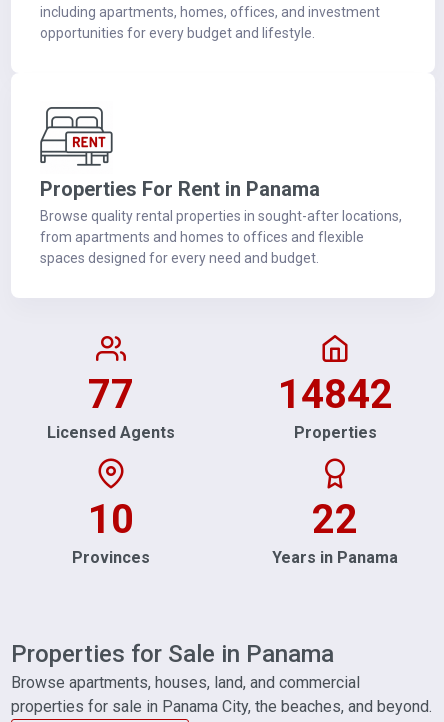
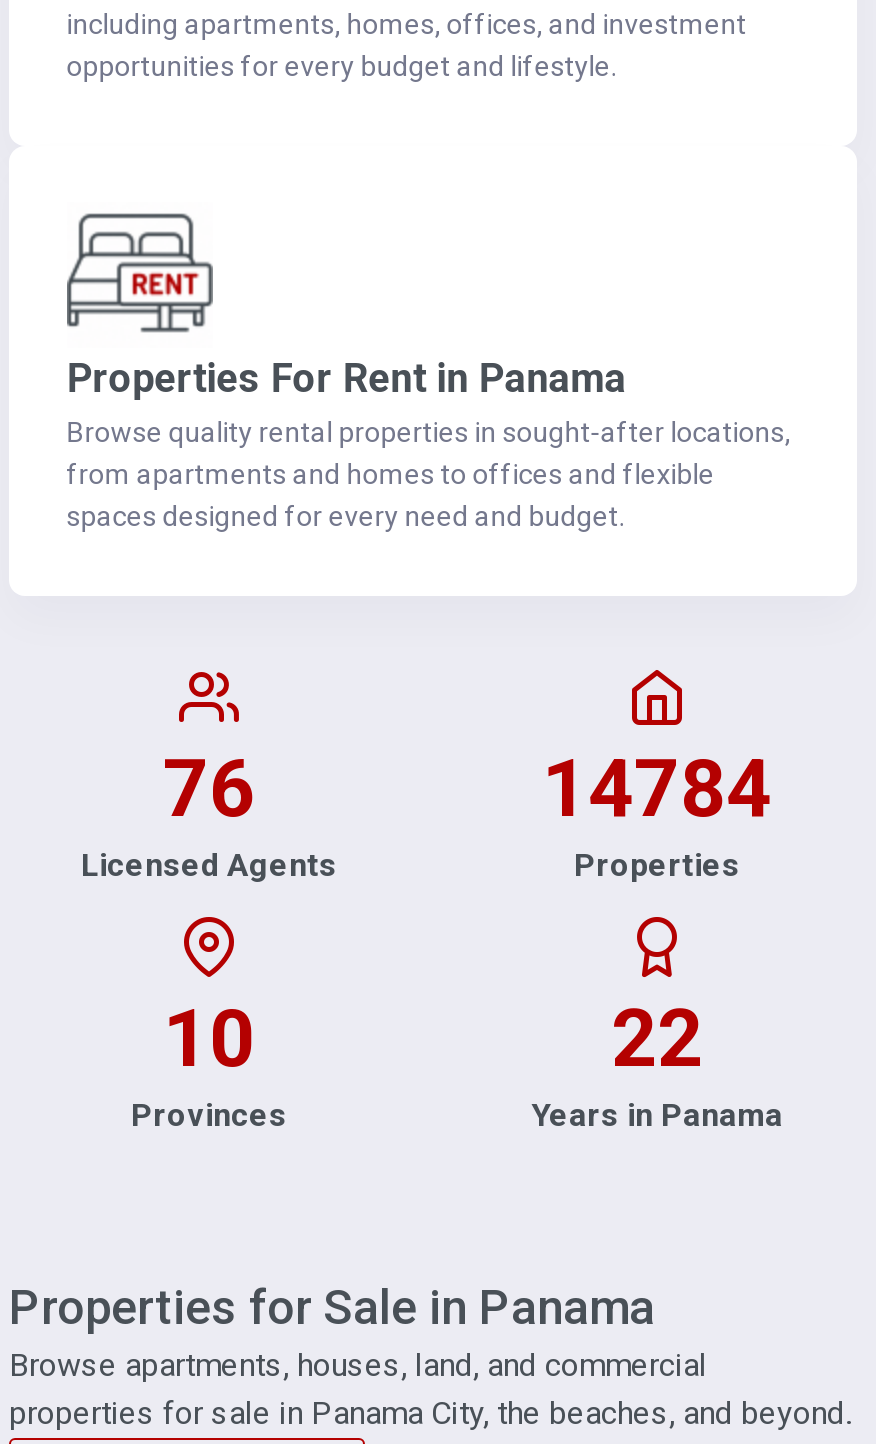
- 77
+ 76

- 14842
+ 14784
